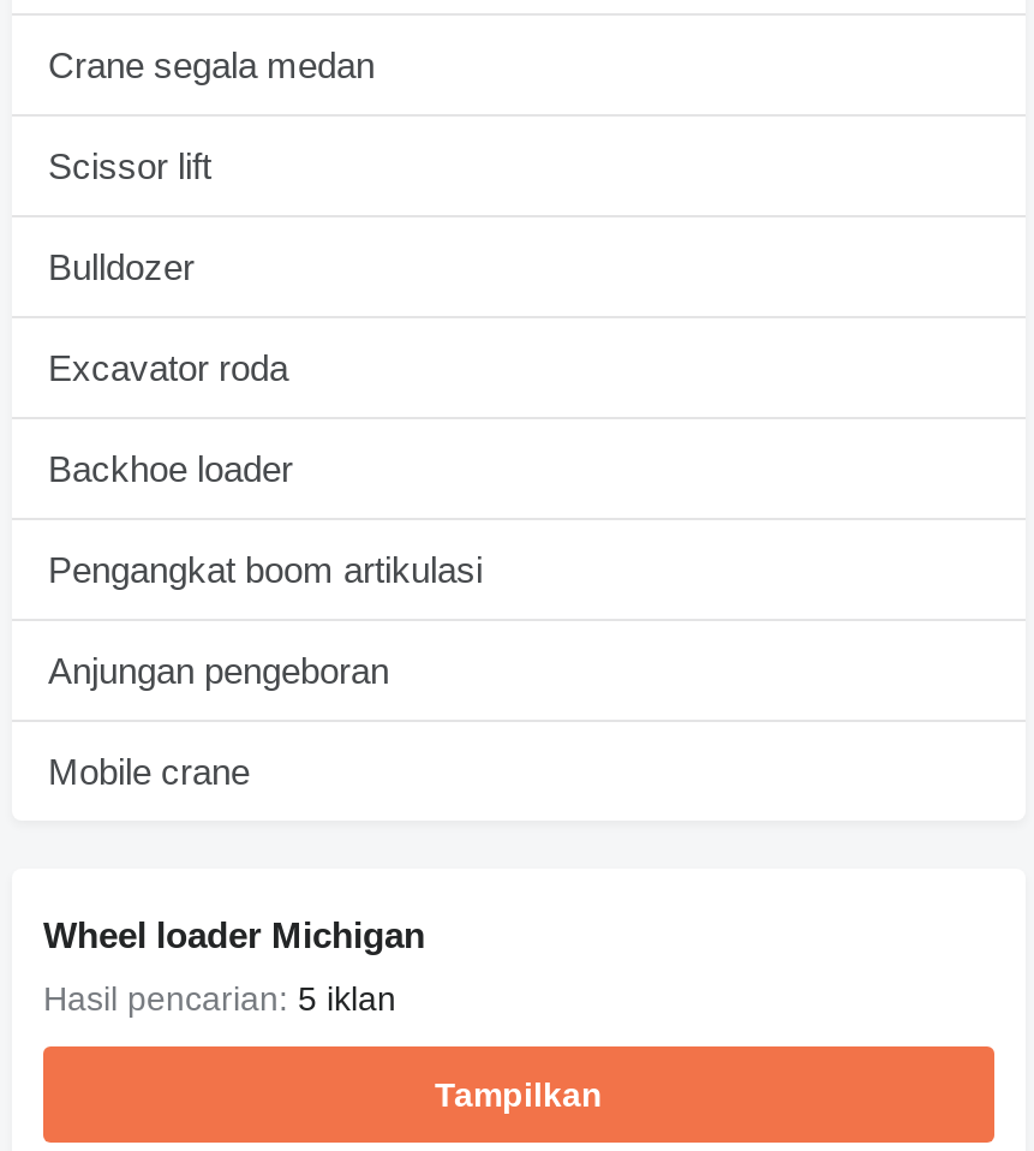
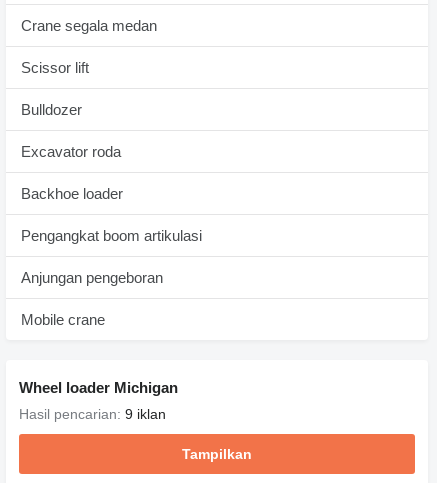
- Hasil pencarian: 5 iklan
+ Hasil pencarian: 9 iklan
